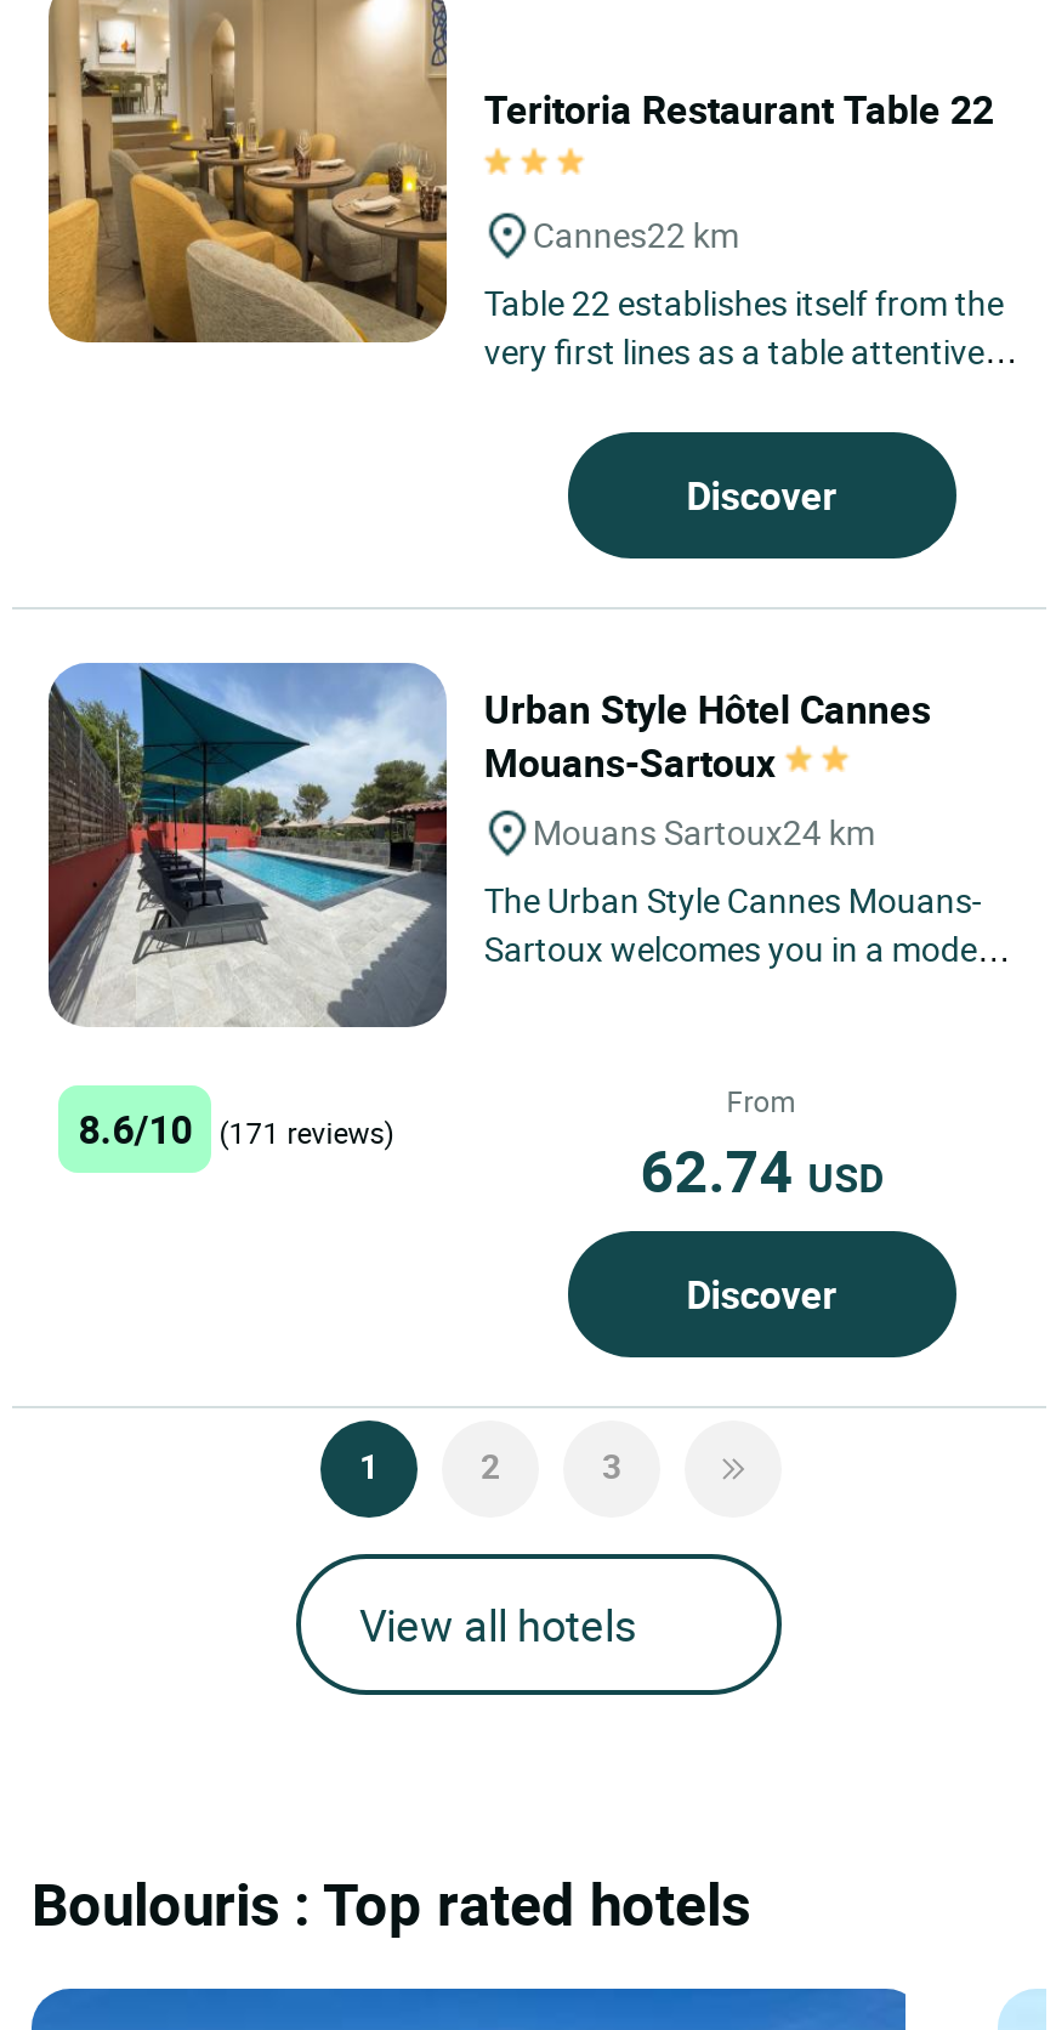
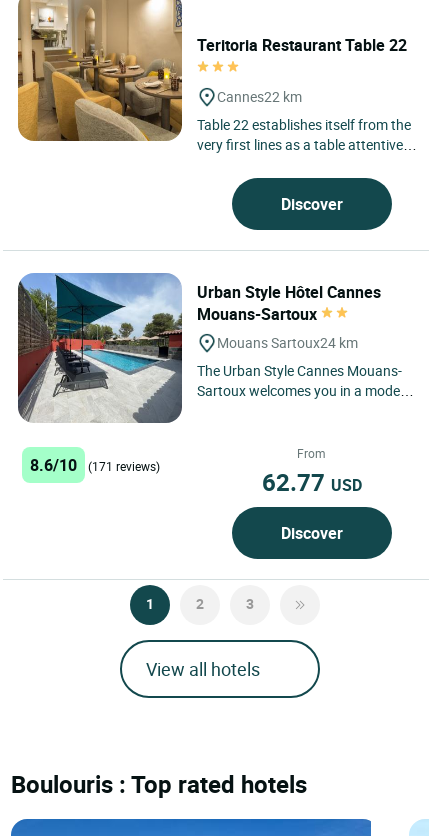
- 62.74 USD
+ 62.77 USD
